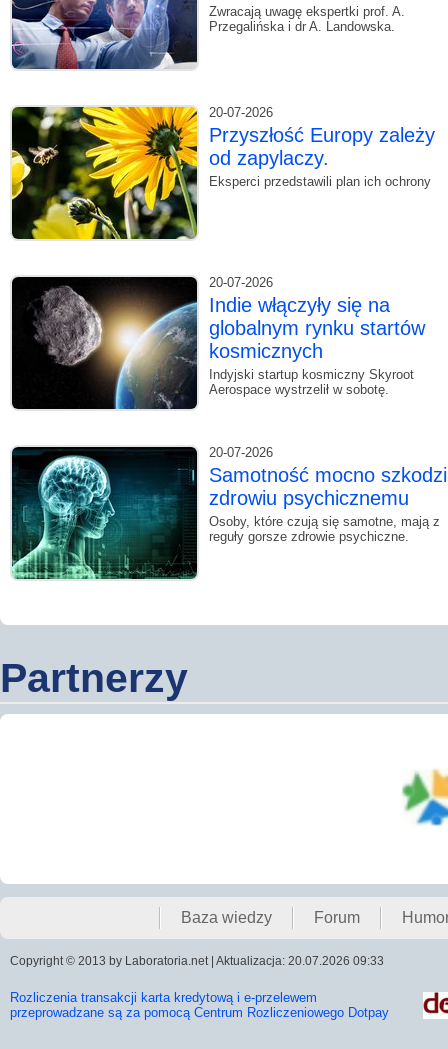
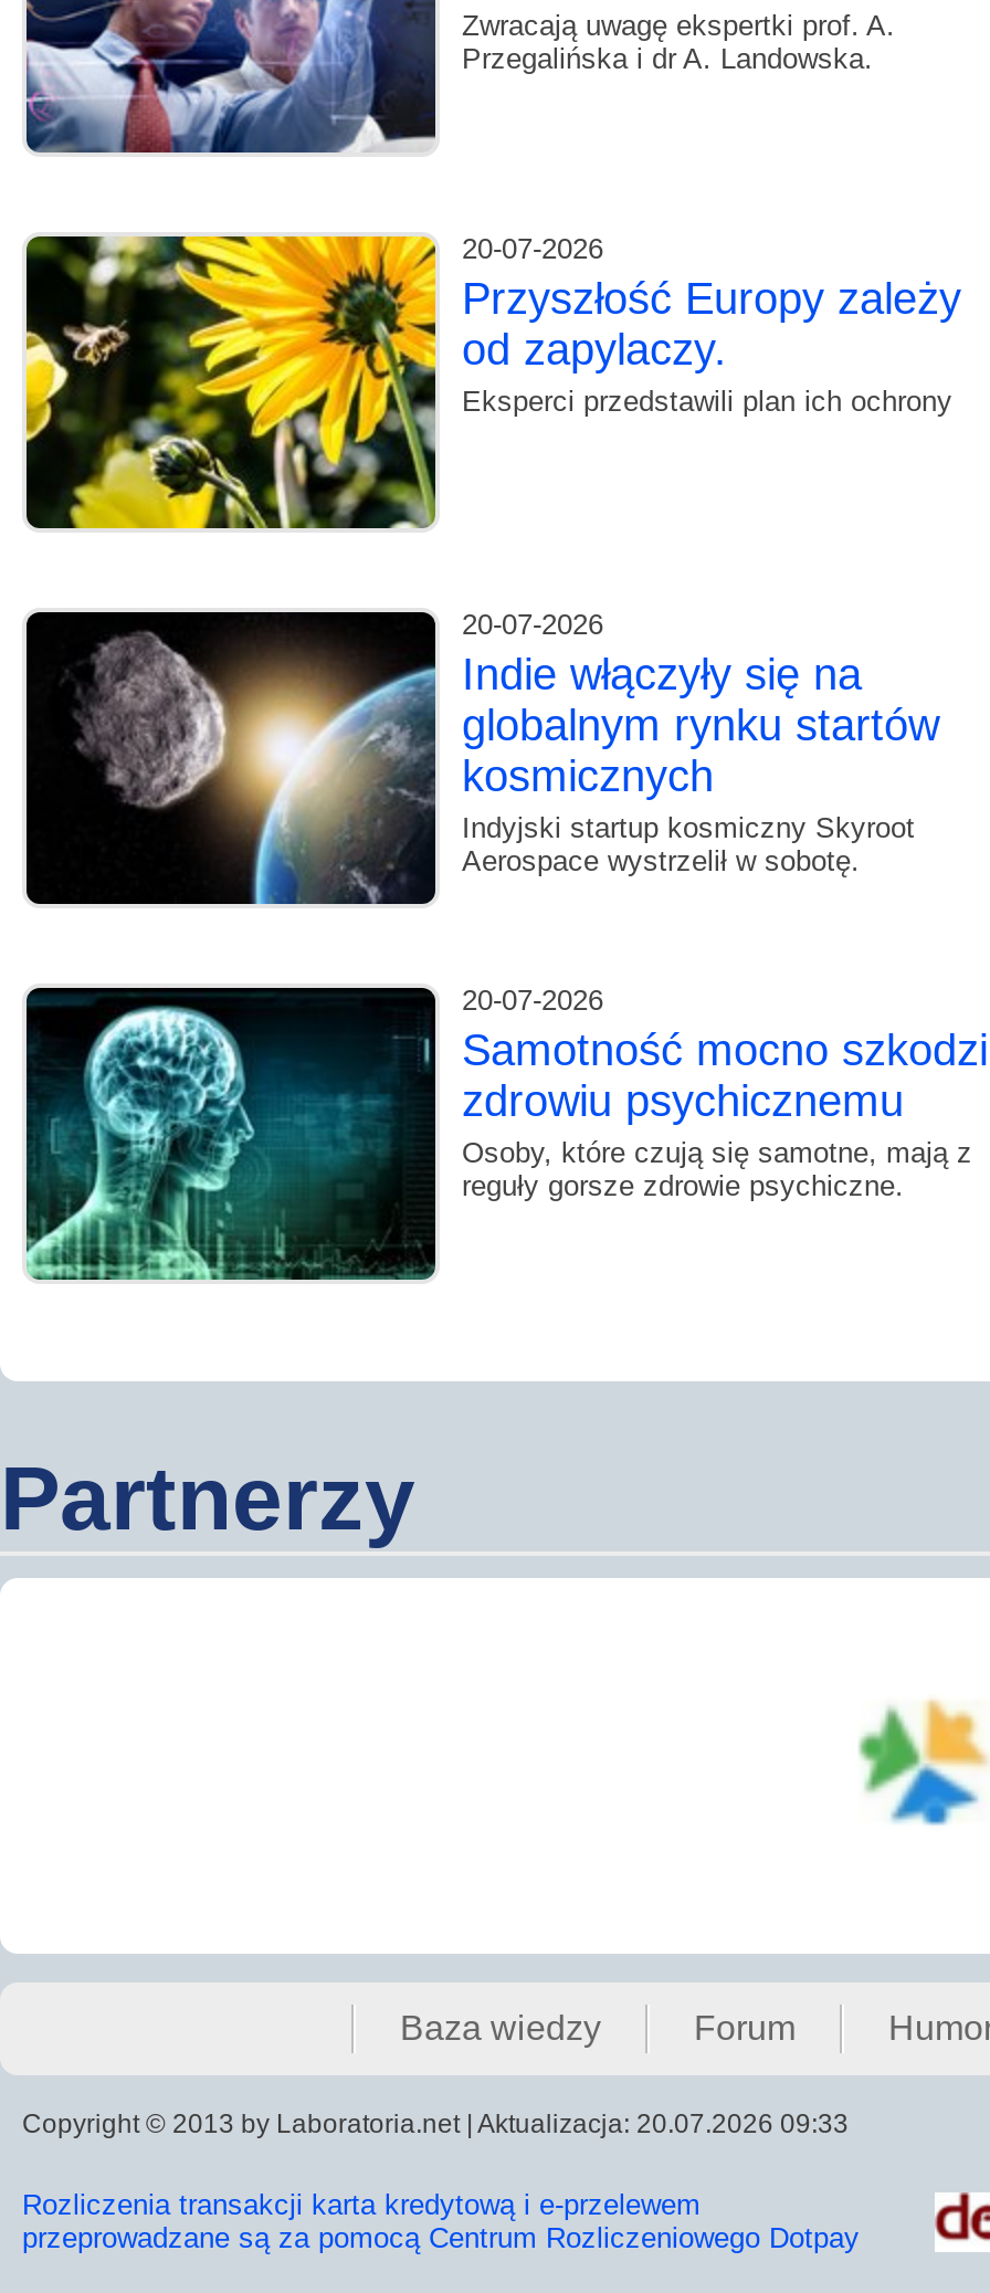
- [image]
+ [image]
